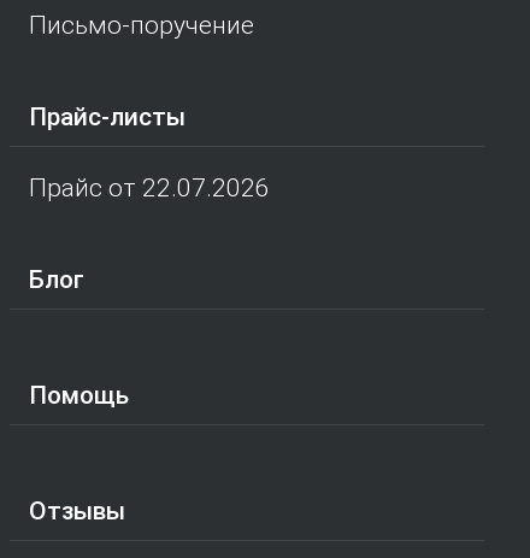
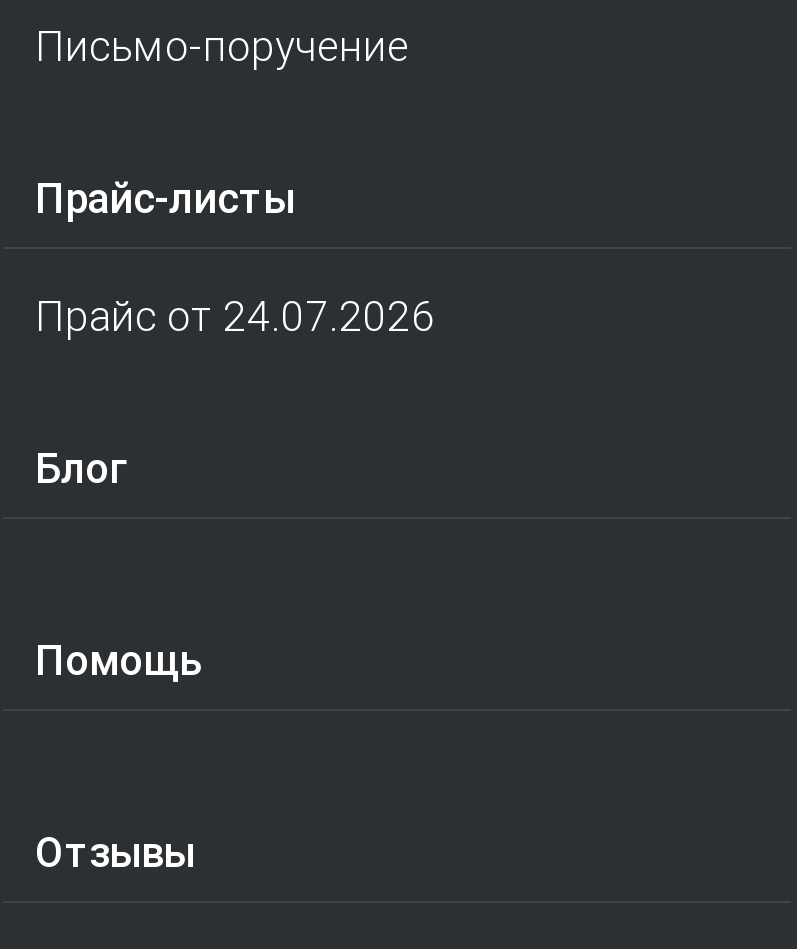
- Прайс от 22.07.2026
+ Прайс от 24.07.2026
